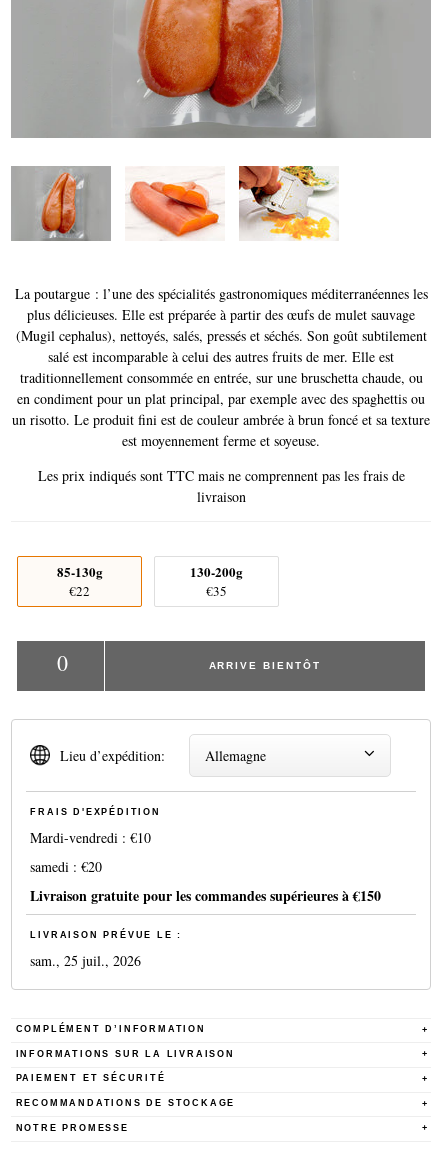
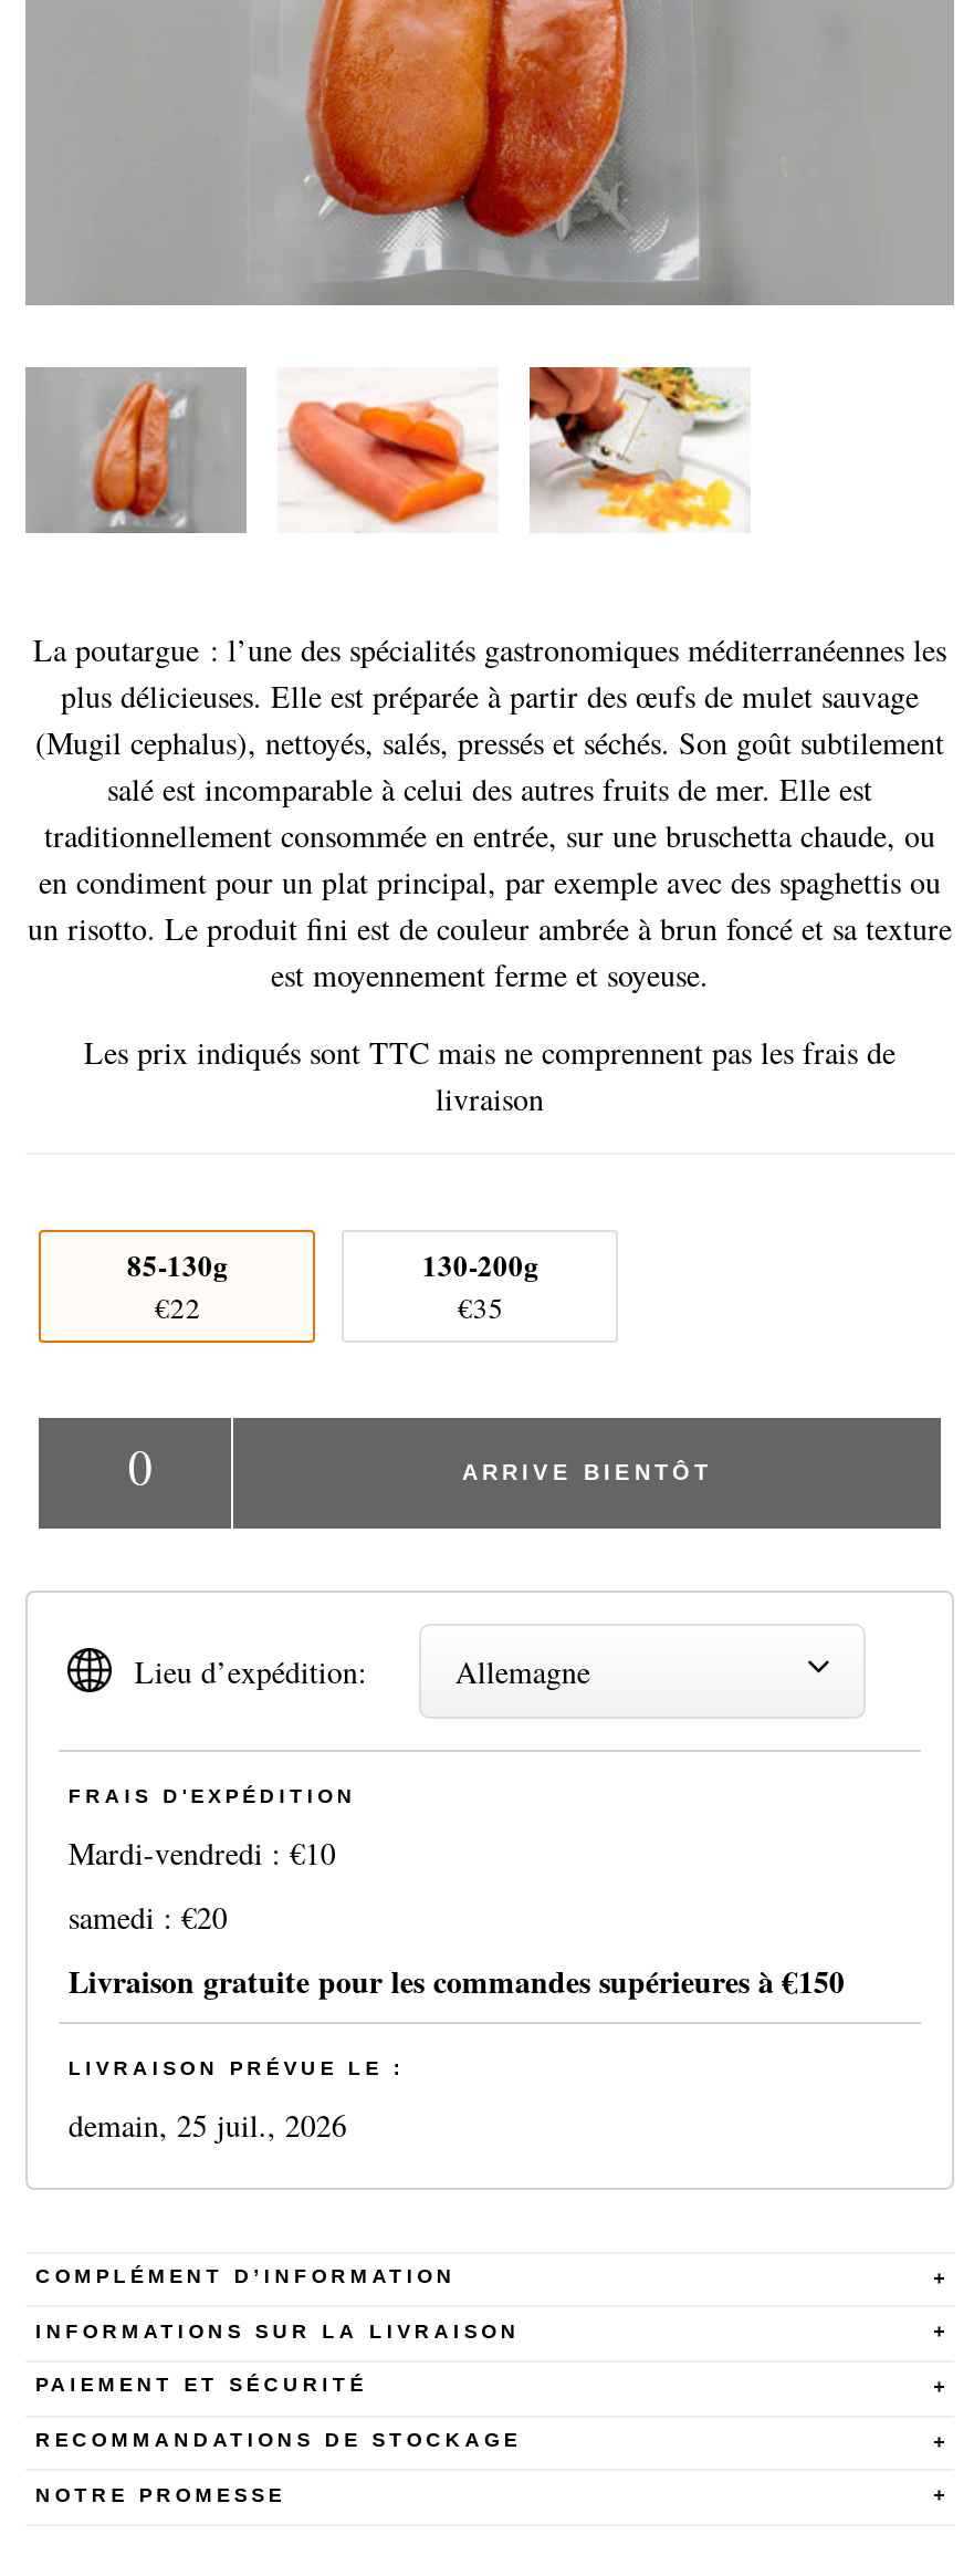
- sam., 25 juil., 2026
+ demain, 25 juil., 2026
